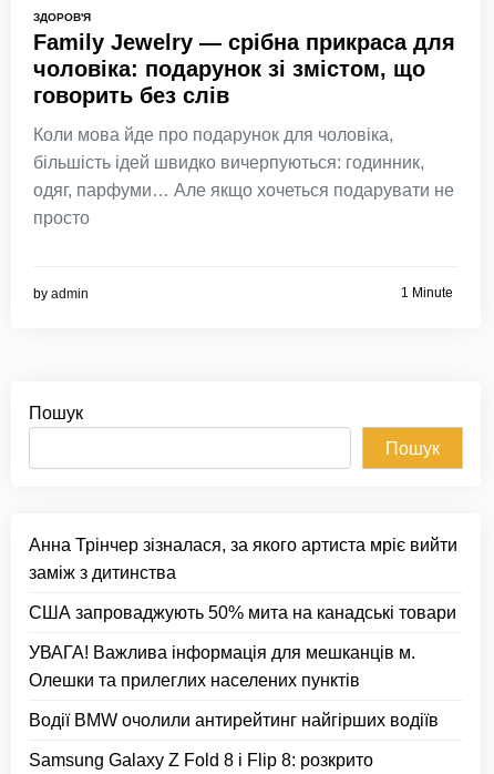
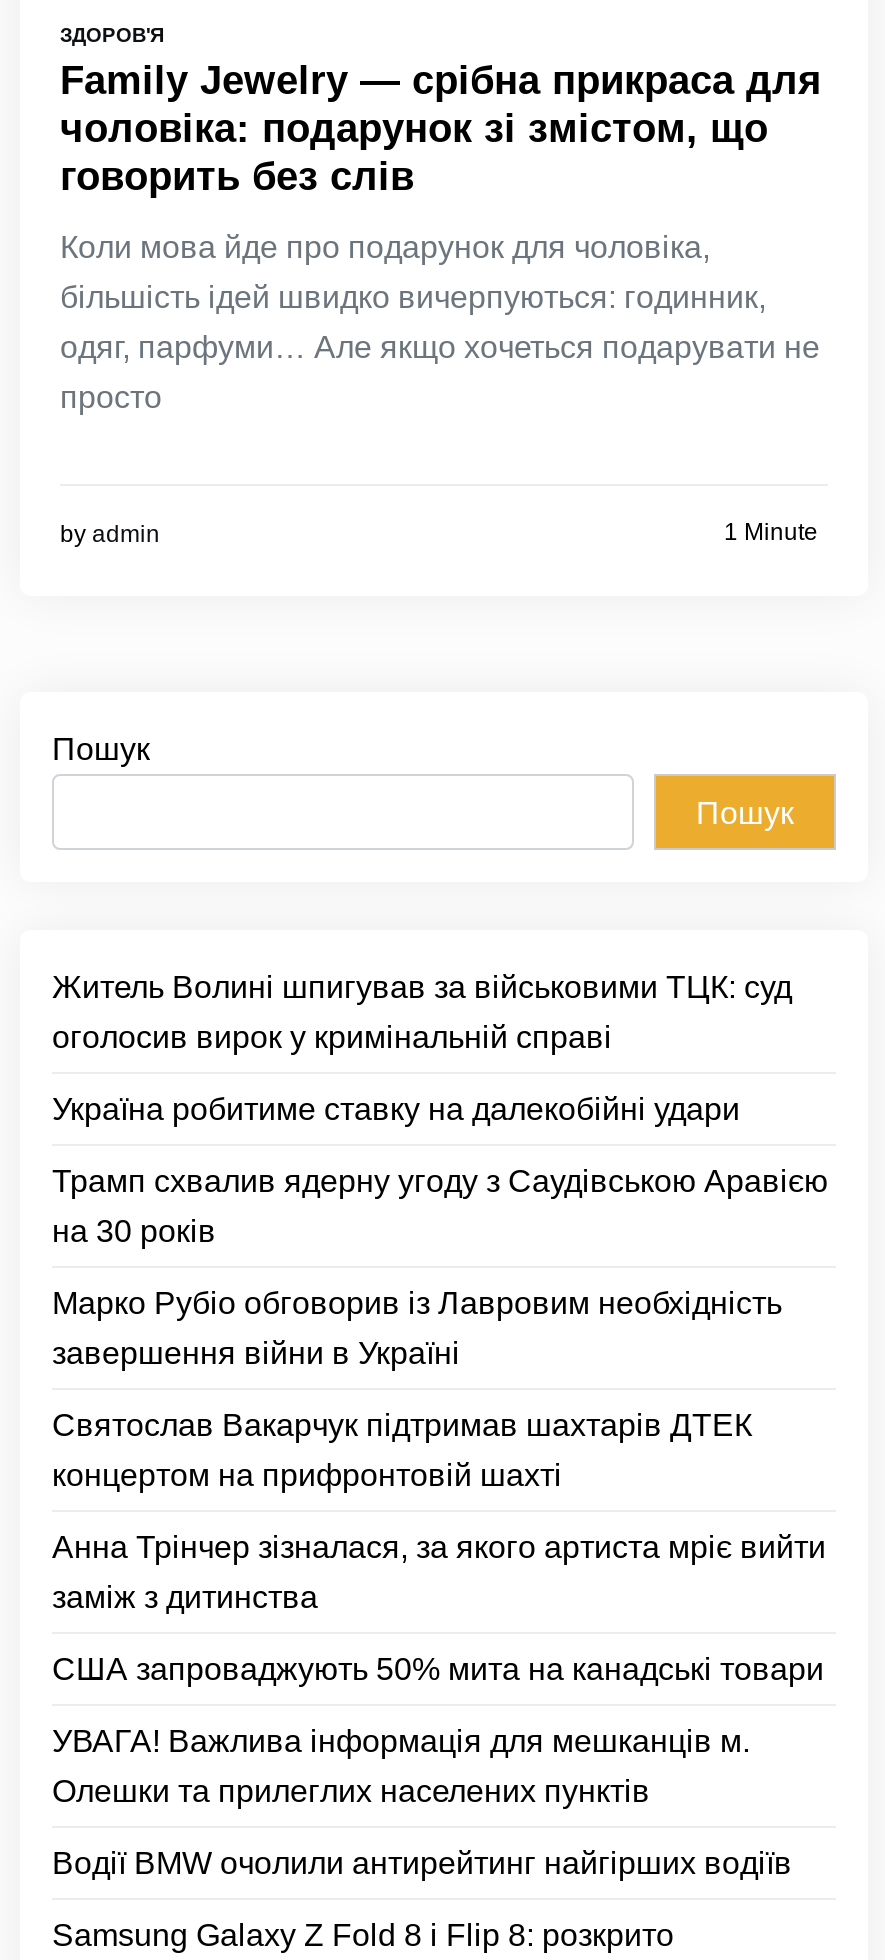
+ Житель Волині шпигував за військовими ТЦК: суд
+ оголосив вирок у кримінальній справі
+ Україна робитиме ставку на далекобійні удари
+ Трамп схвалив ядерну угоду з Саудівською Аравією
+ на 30 років
+ Марко Рубіо обговорив із Лавровим необхідність
+ завершення війни в Україні
+ Святослав Вакарчук підтримав шахтарів ДТЕК
+ концертом на прифронтовій шахті
